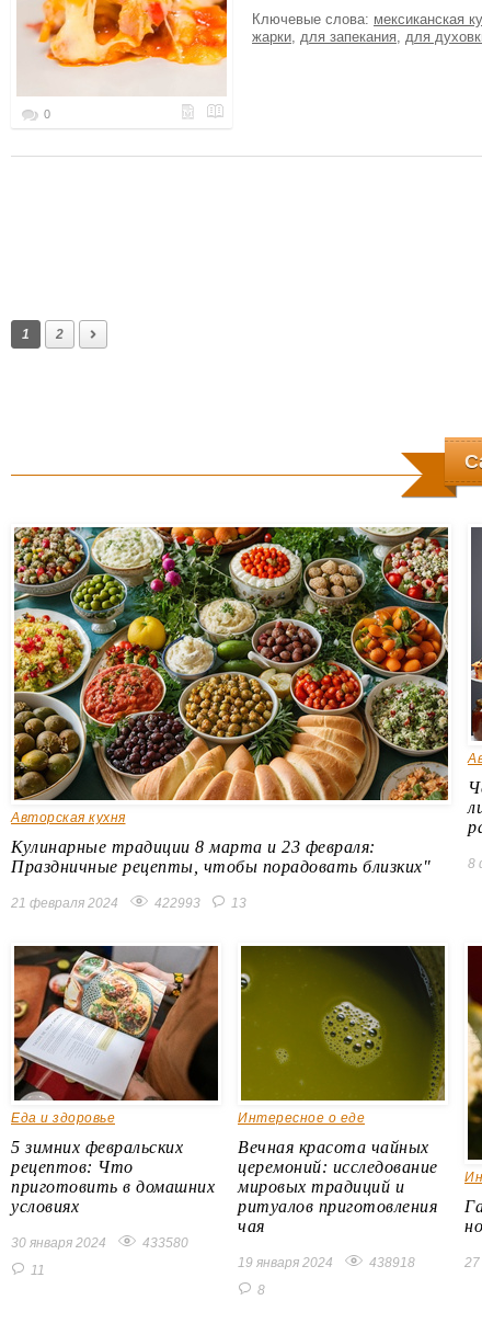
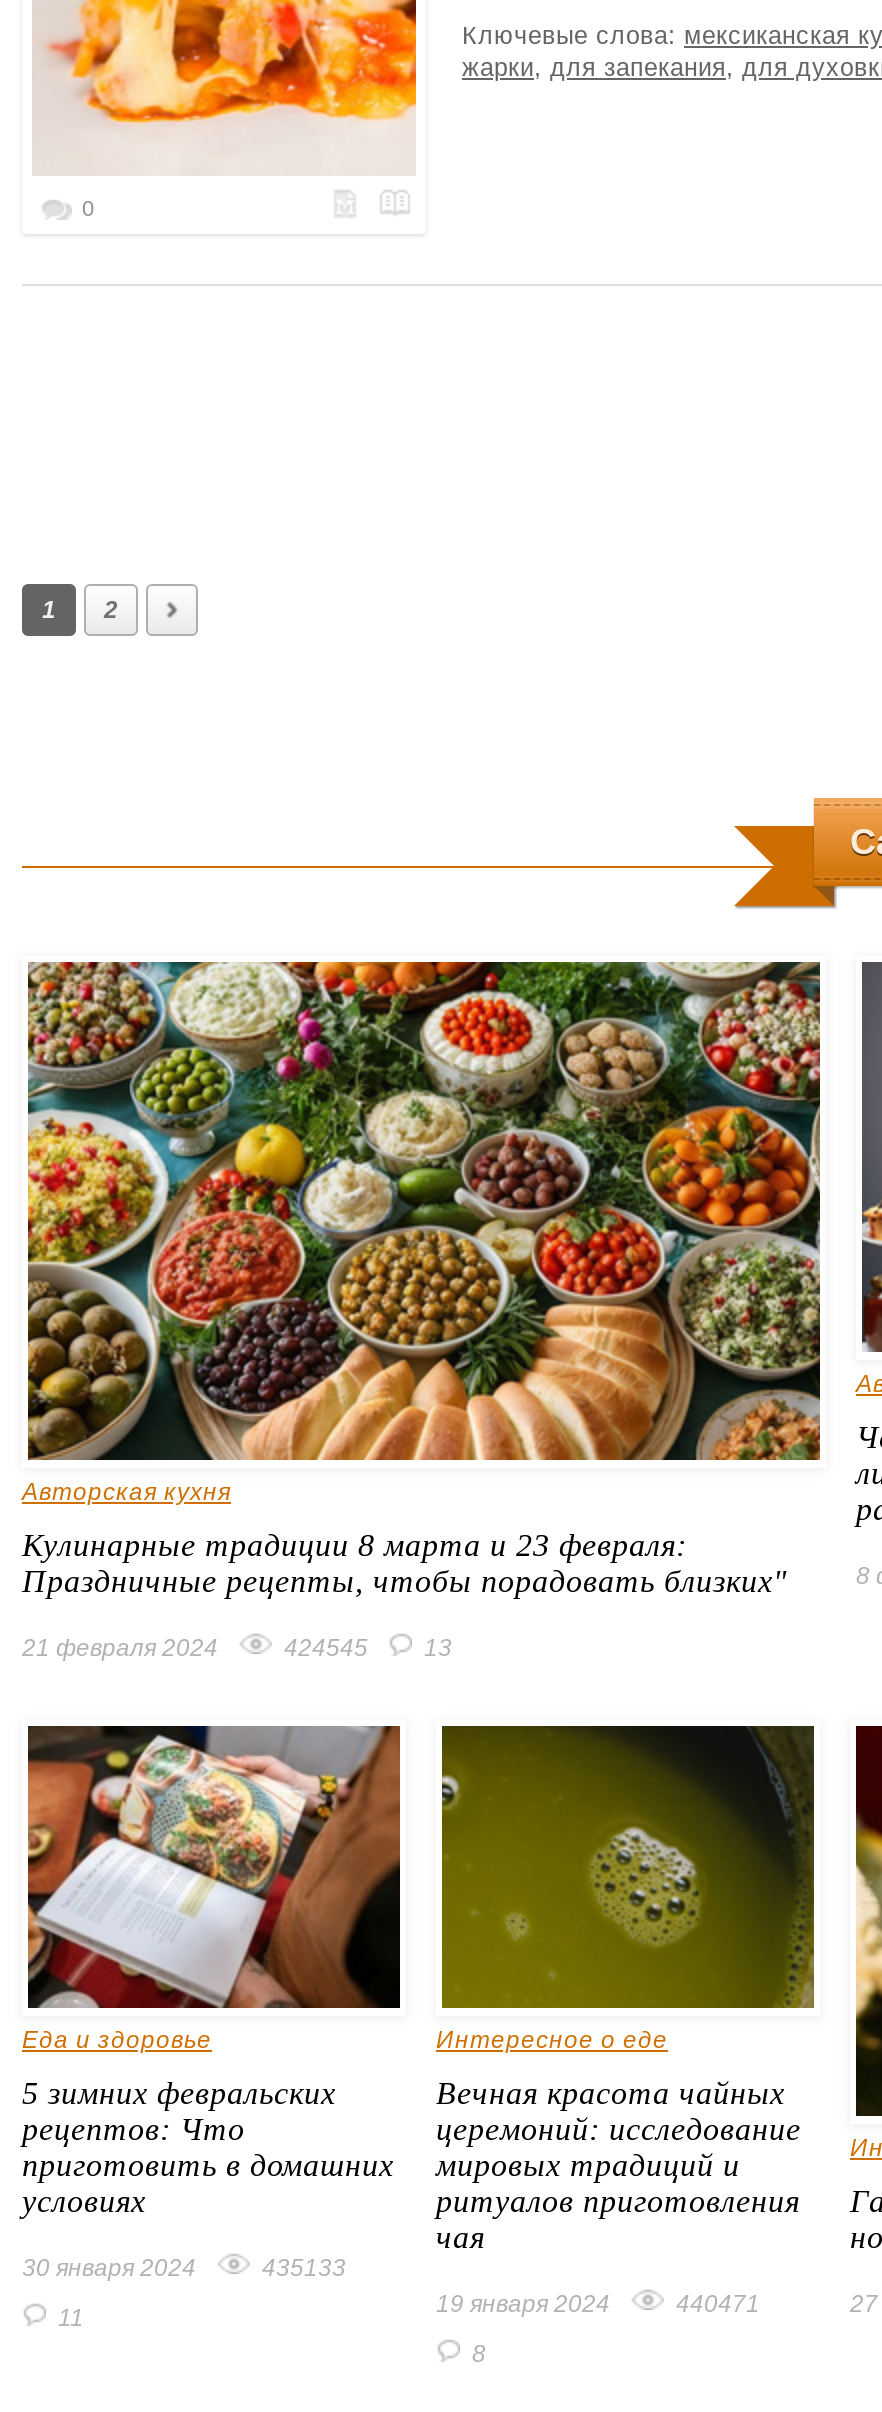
- 422993 13
+ 424545 13

- 433580
+ 435133

- 438918
+ 440471
